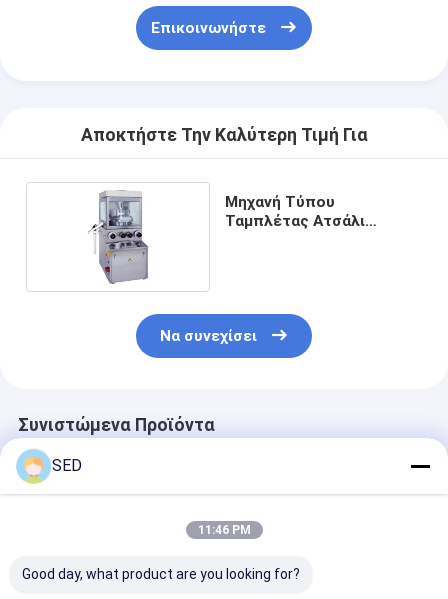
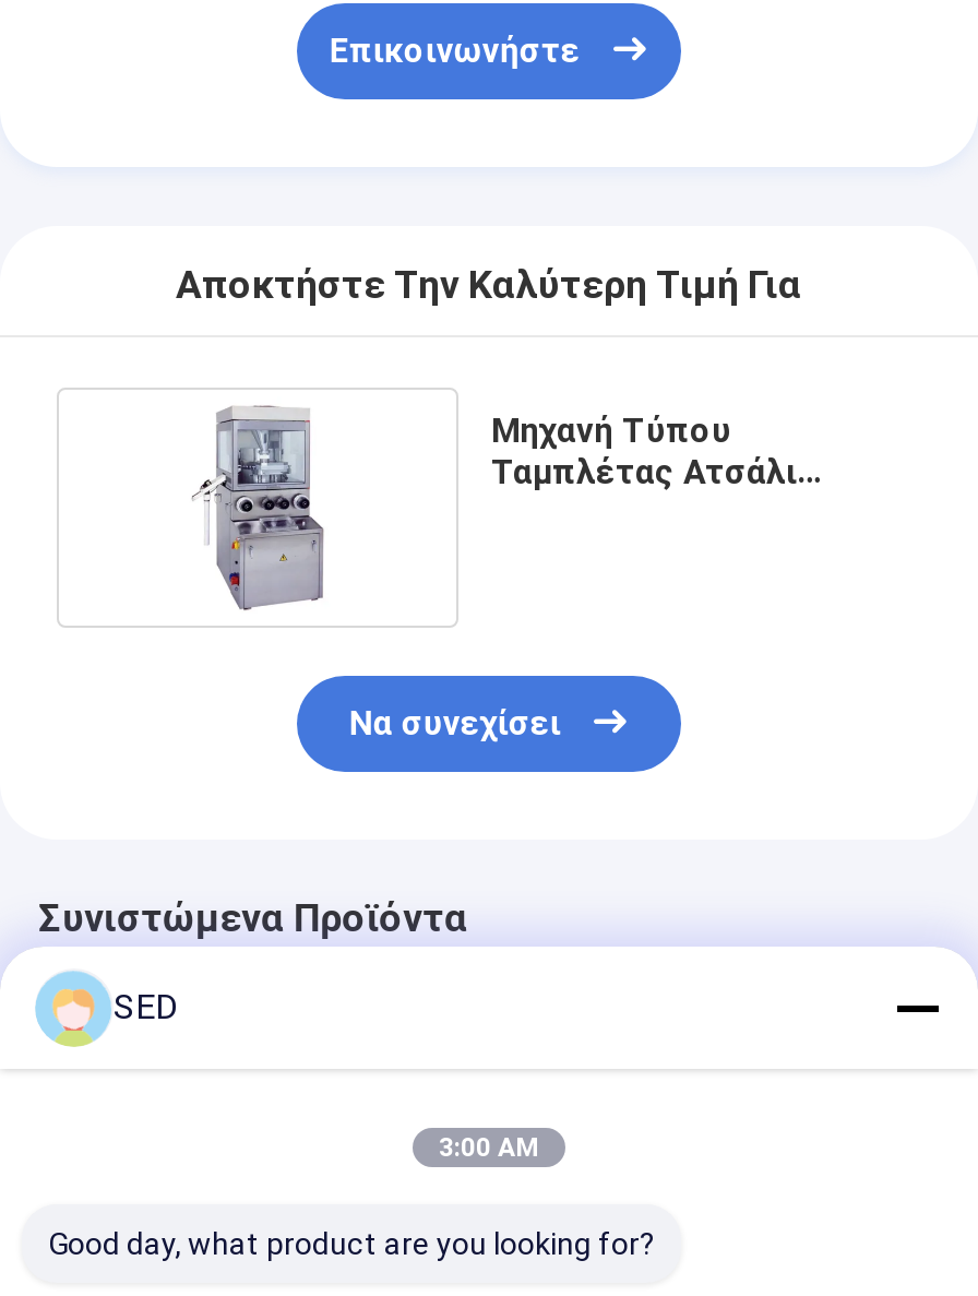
- 11:46 PM
+ 3:00 AM
